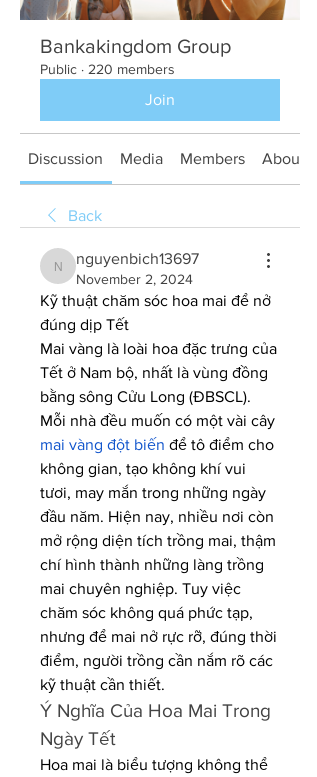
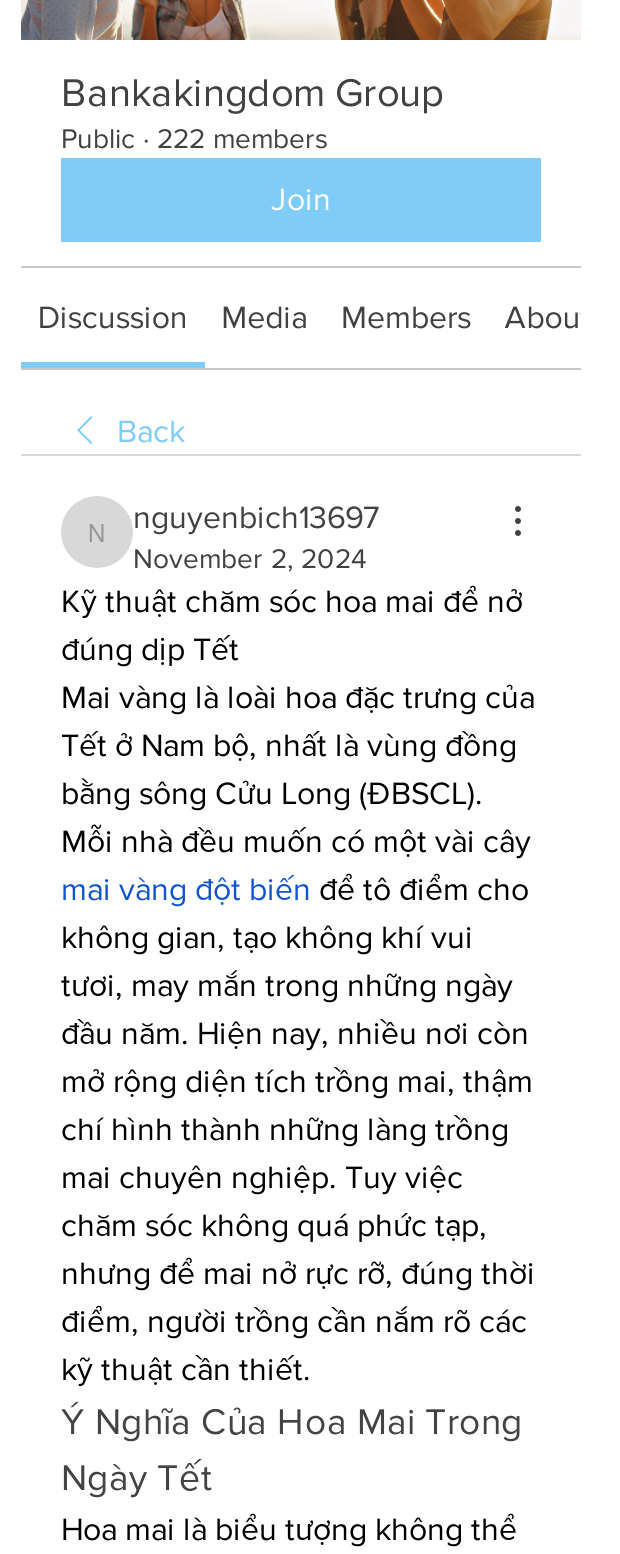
- Public · 220 members
+ Public · 222 members
